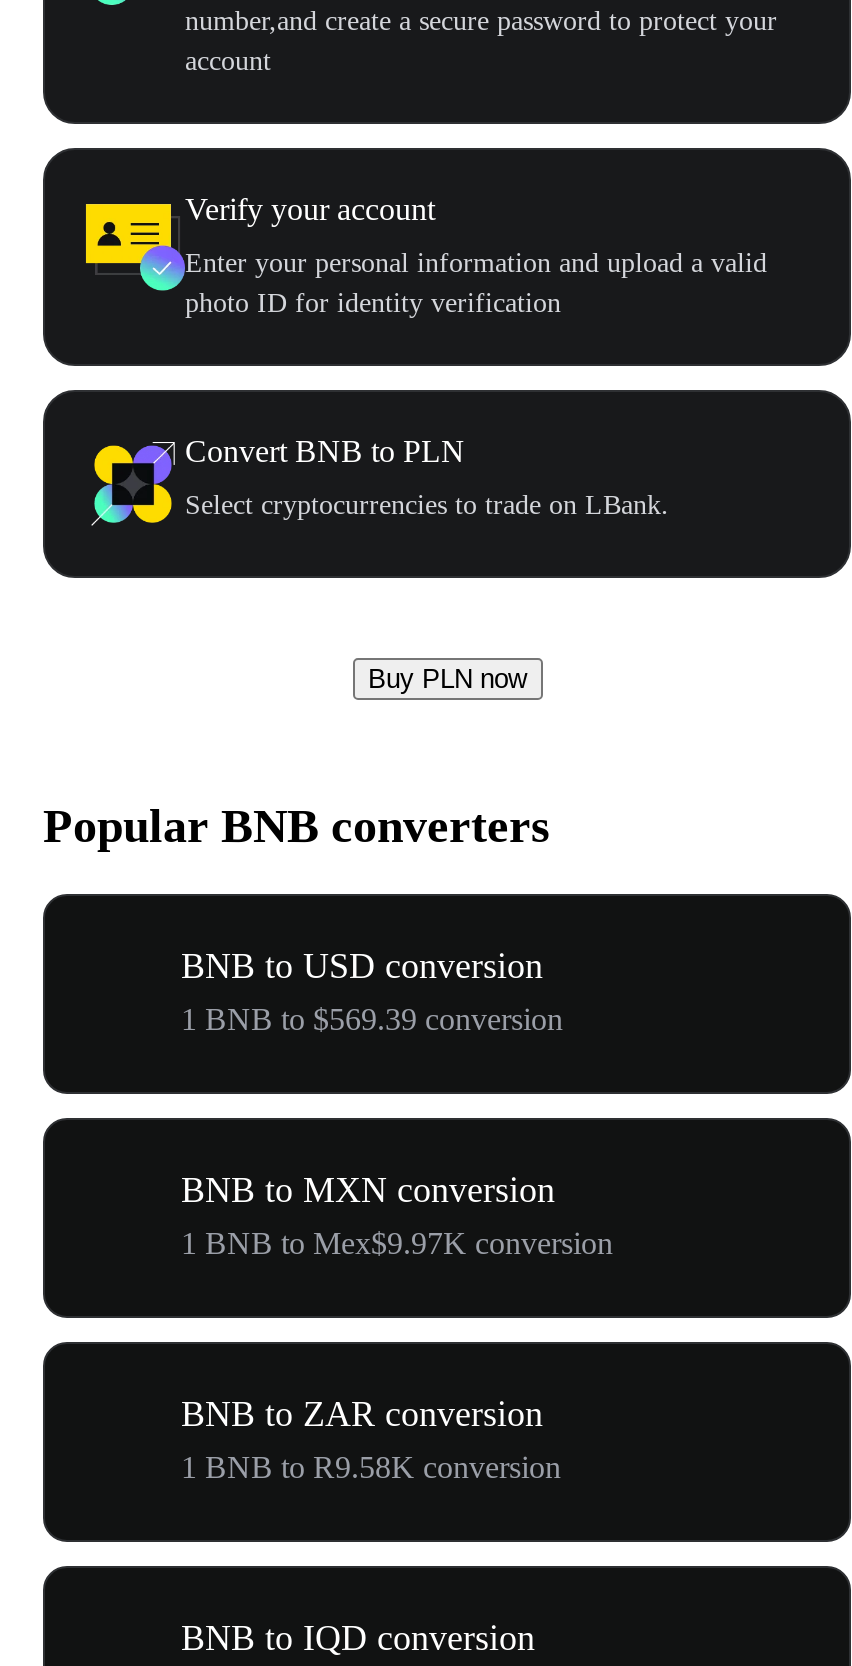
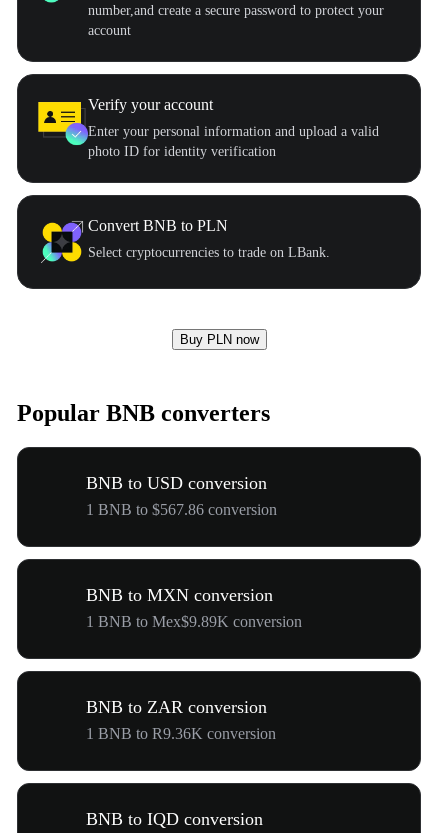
- 1 BNB to $569.39 conversion
+ 1 BNB to $567.86 conversion

- 1 BNB to Mex$9.97K conversion
+ 1 BNB to Mex$9.89K conversion

- 1 BNB to R9.58K conversion
+ 1 BNB to R9.36K conversion
